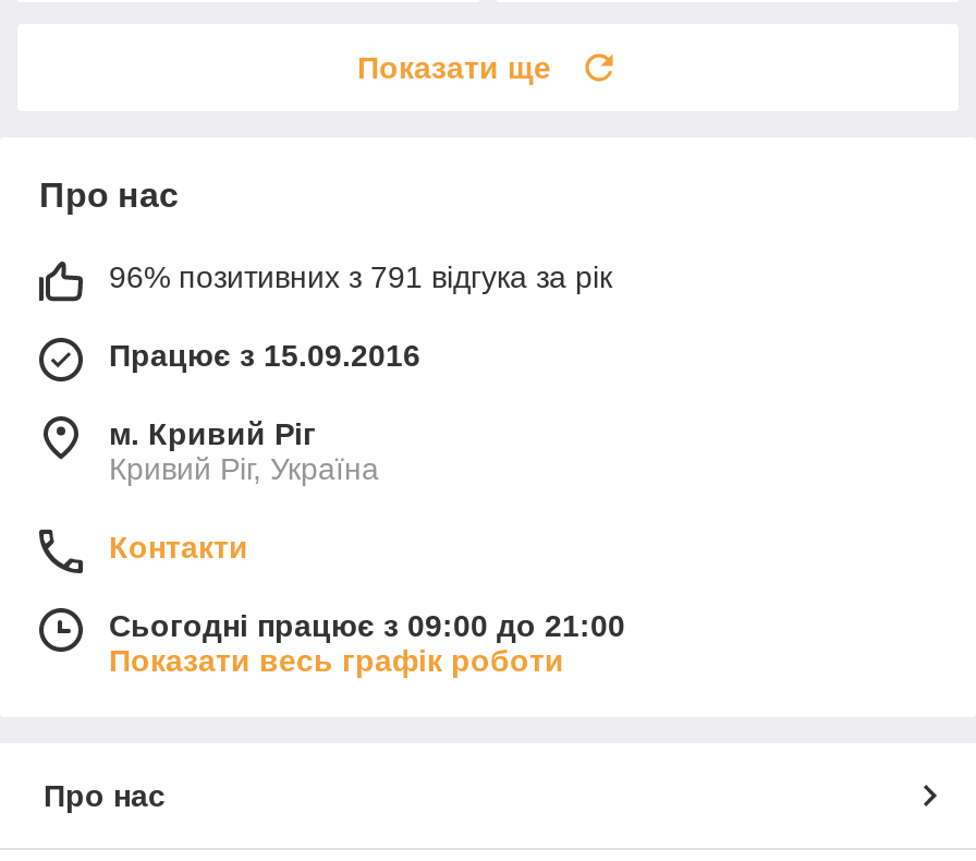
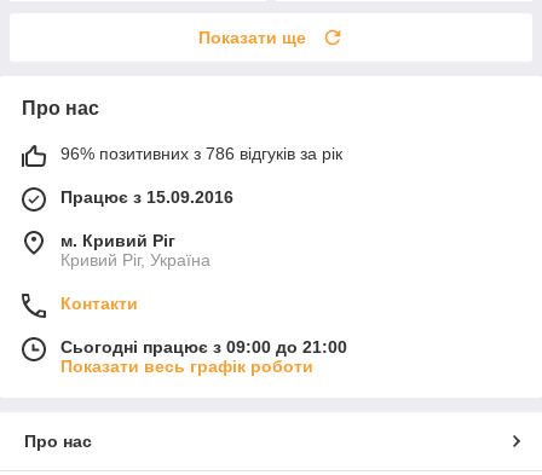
- 96% позитивних з 791 відгука за рік
+ 96% позитивних з 786 відгуків за рік
